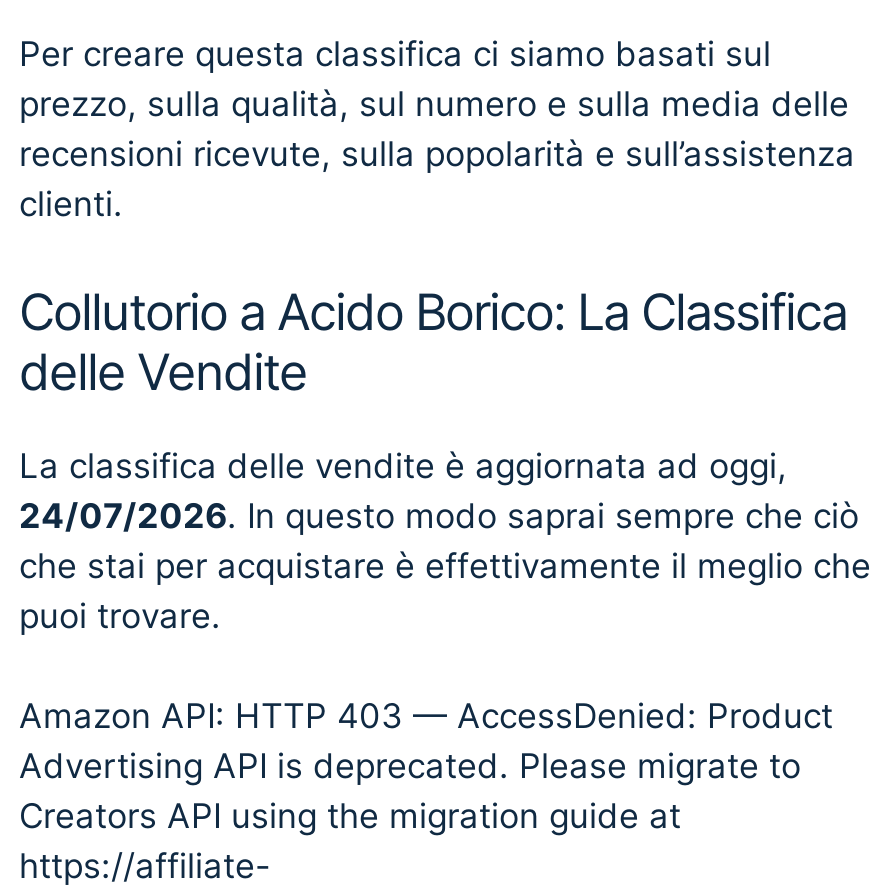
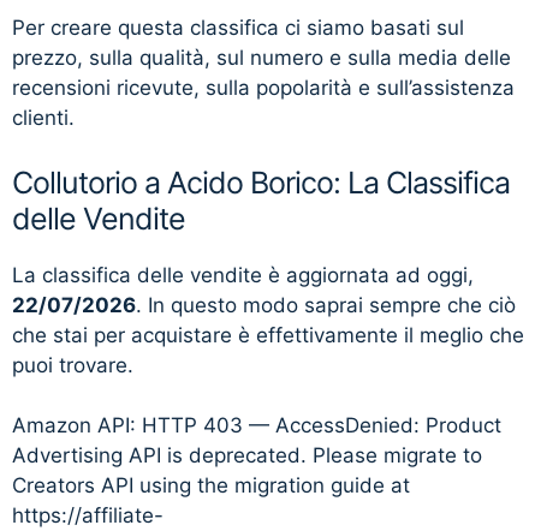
- 24/07/2026. In questo modo saprai sempre che ciò
+ 22/07/2026. In questo modo saprai sempre che ciò
